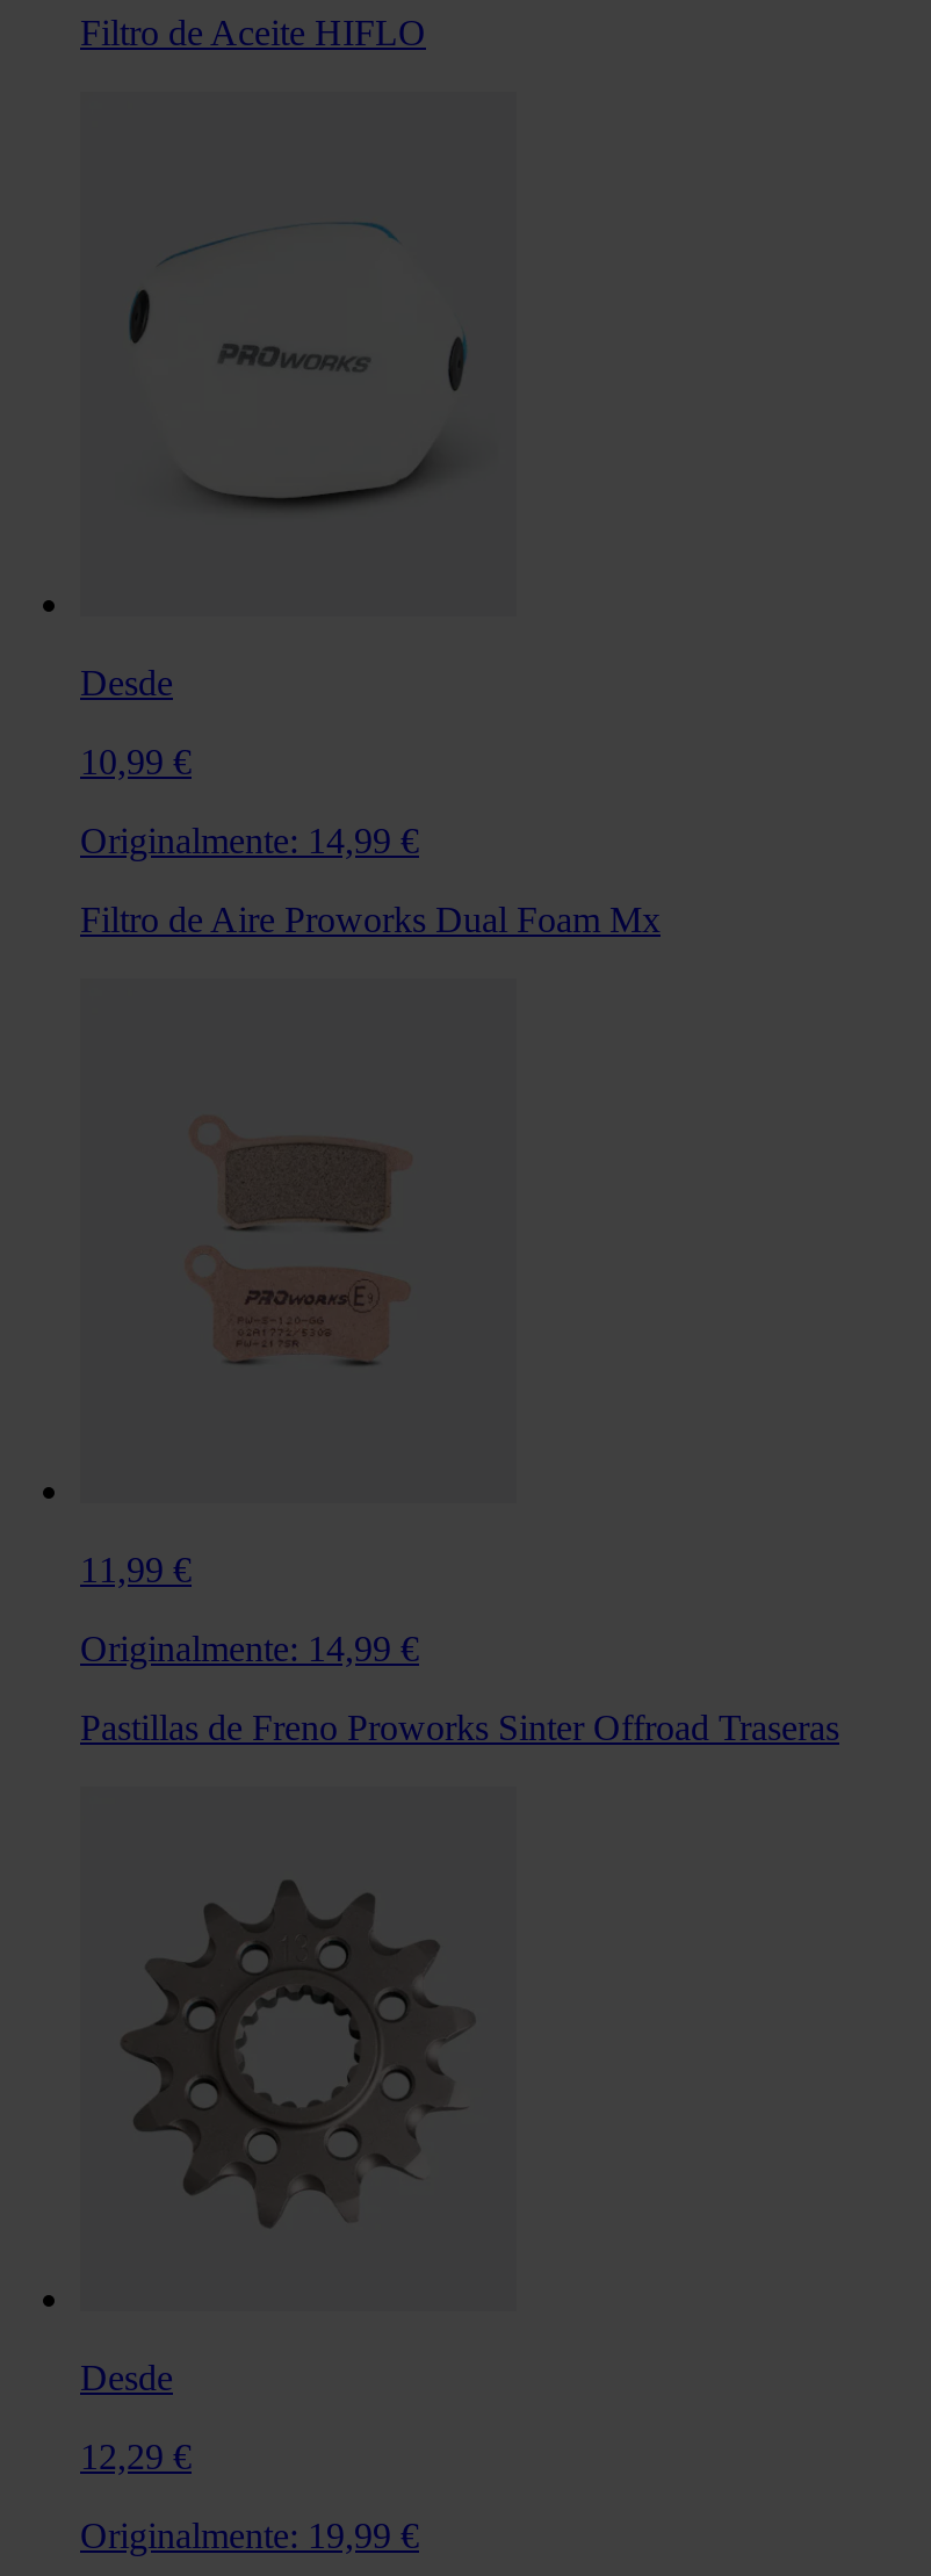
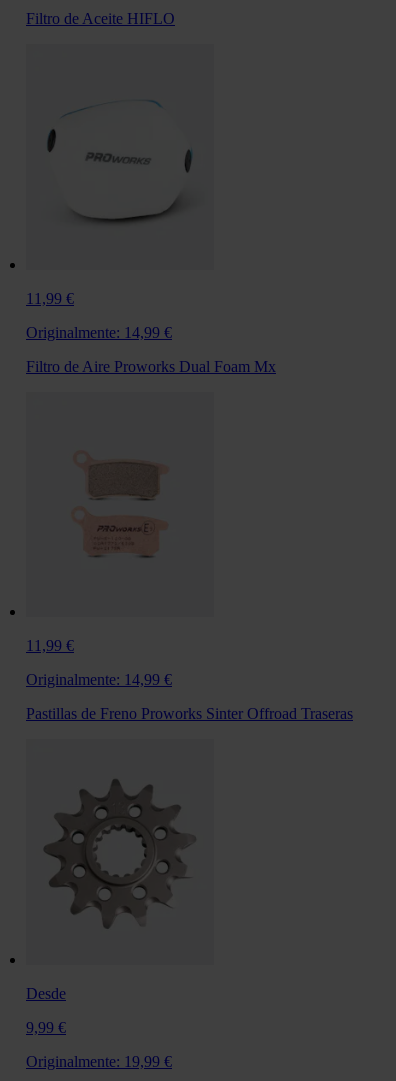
- Desde
- 10,99 €
+ 11,99 €

- 12,29 €
+ 9,99 €
